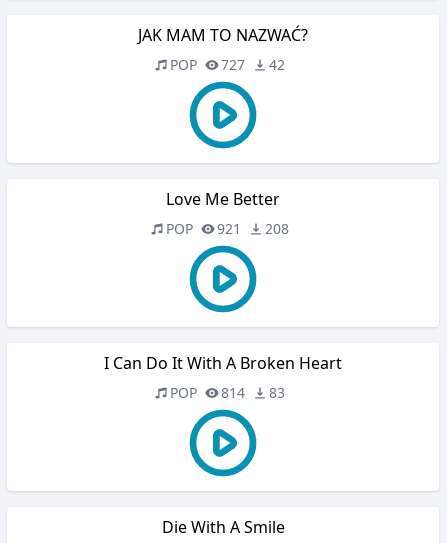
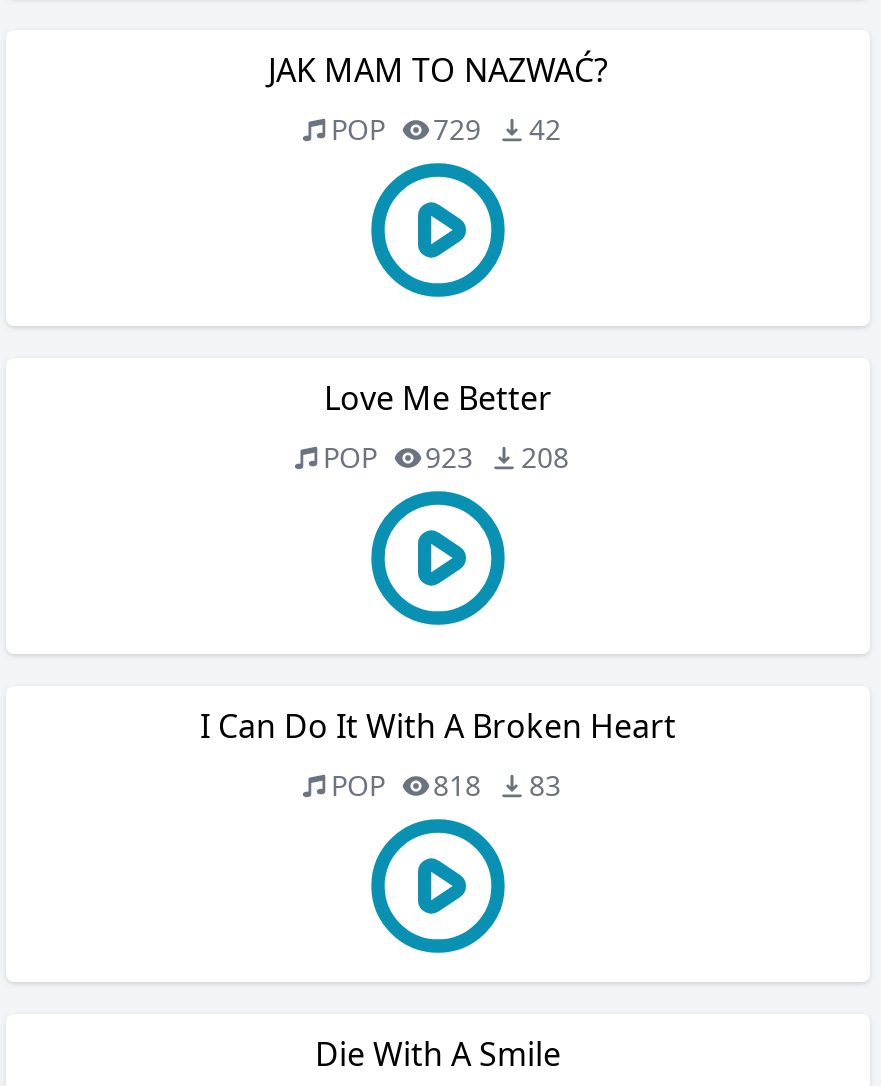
- POP 727 42
+ POP 729 42

- POP 921 208
+ POP 923 208

- POP 814 83
+ POP 818 83
